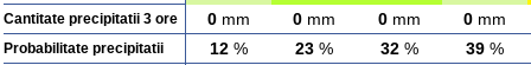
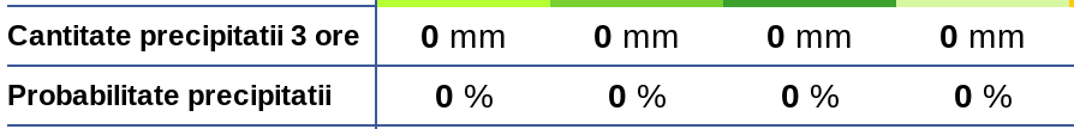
- 12%
+ 0%

- 23%
+ 0%

- 32%
+ 0%

- 39%
+ 0%
